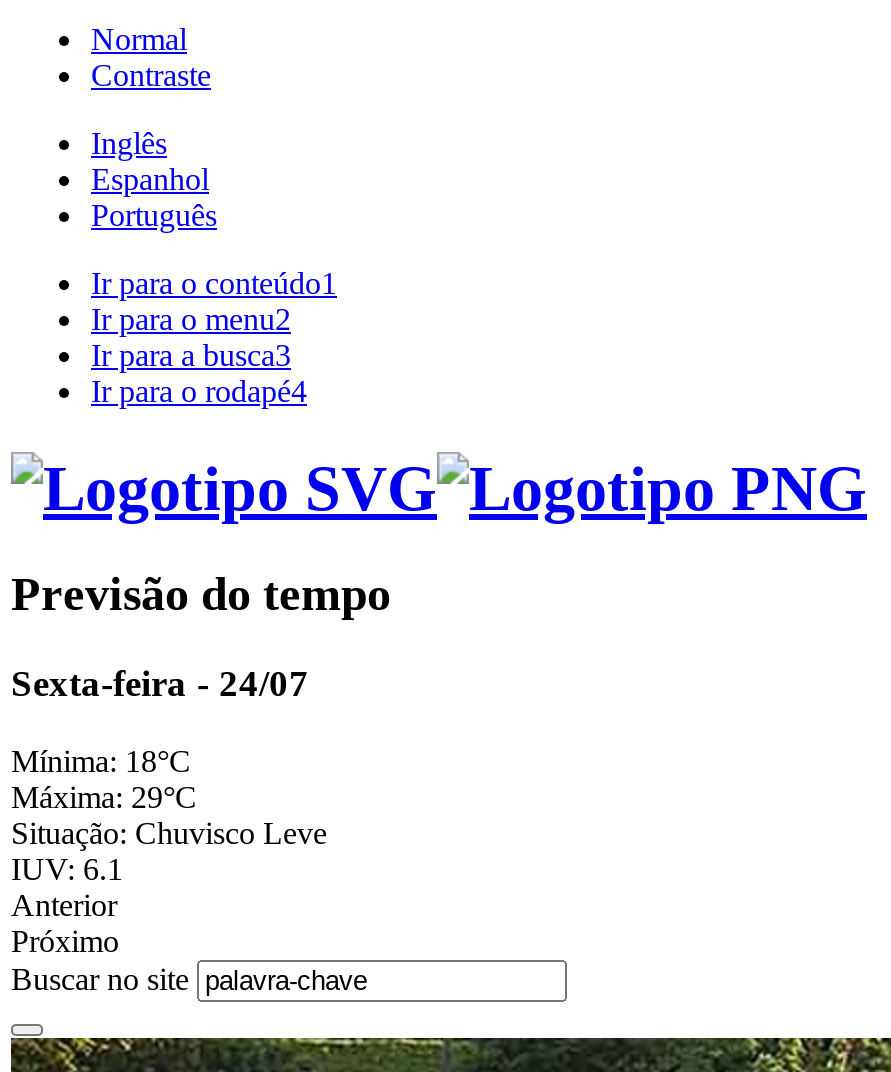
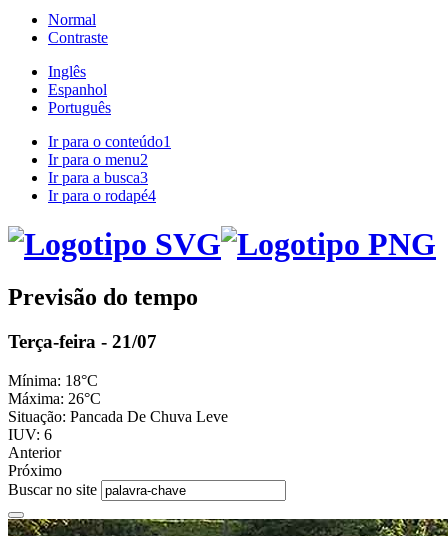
- Sexta-feira - 24/07
+ Terça-feira - 21/07

- Máxima: 29°C
- Situação: Chuvisco Leve
- IUV: 6.1
+ Máxima: 26°C
+ Situação: Pancada De Chuva Leve
+ IUV: 6
